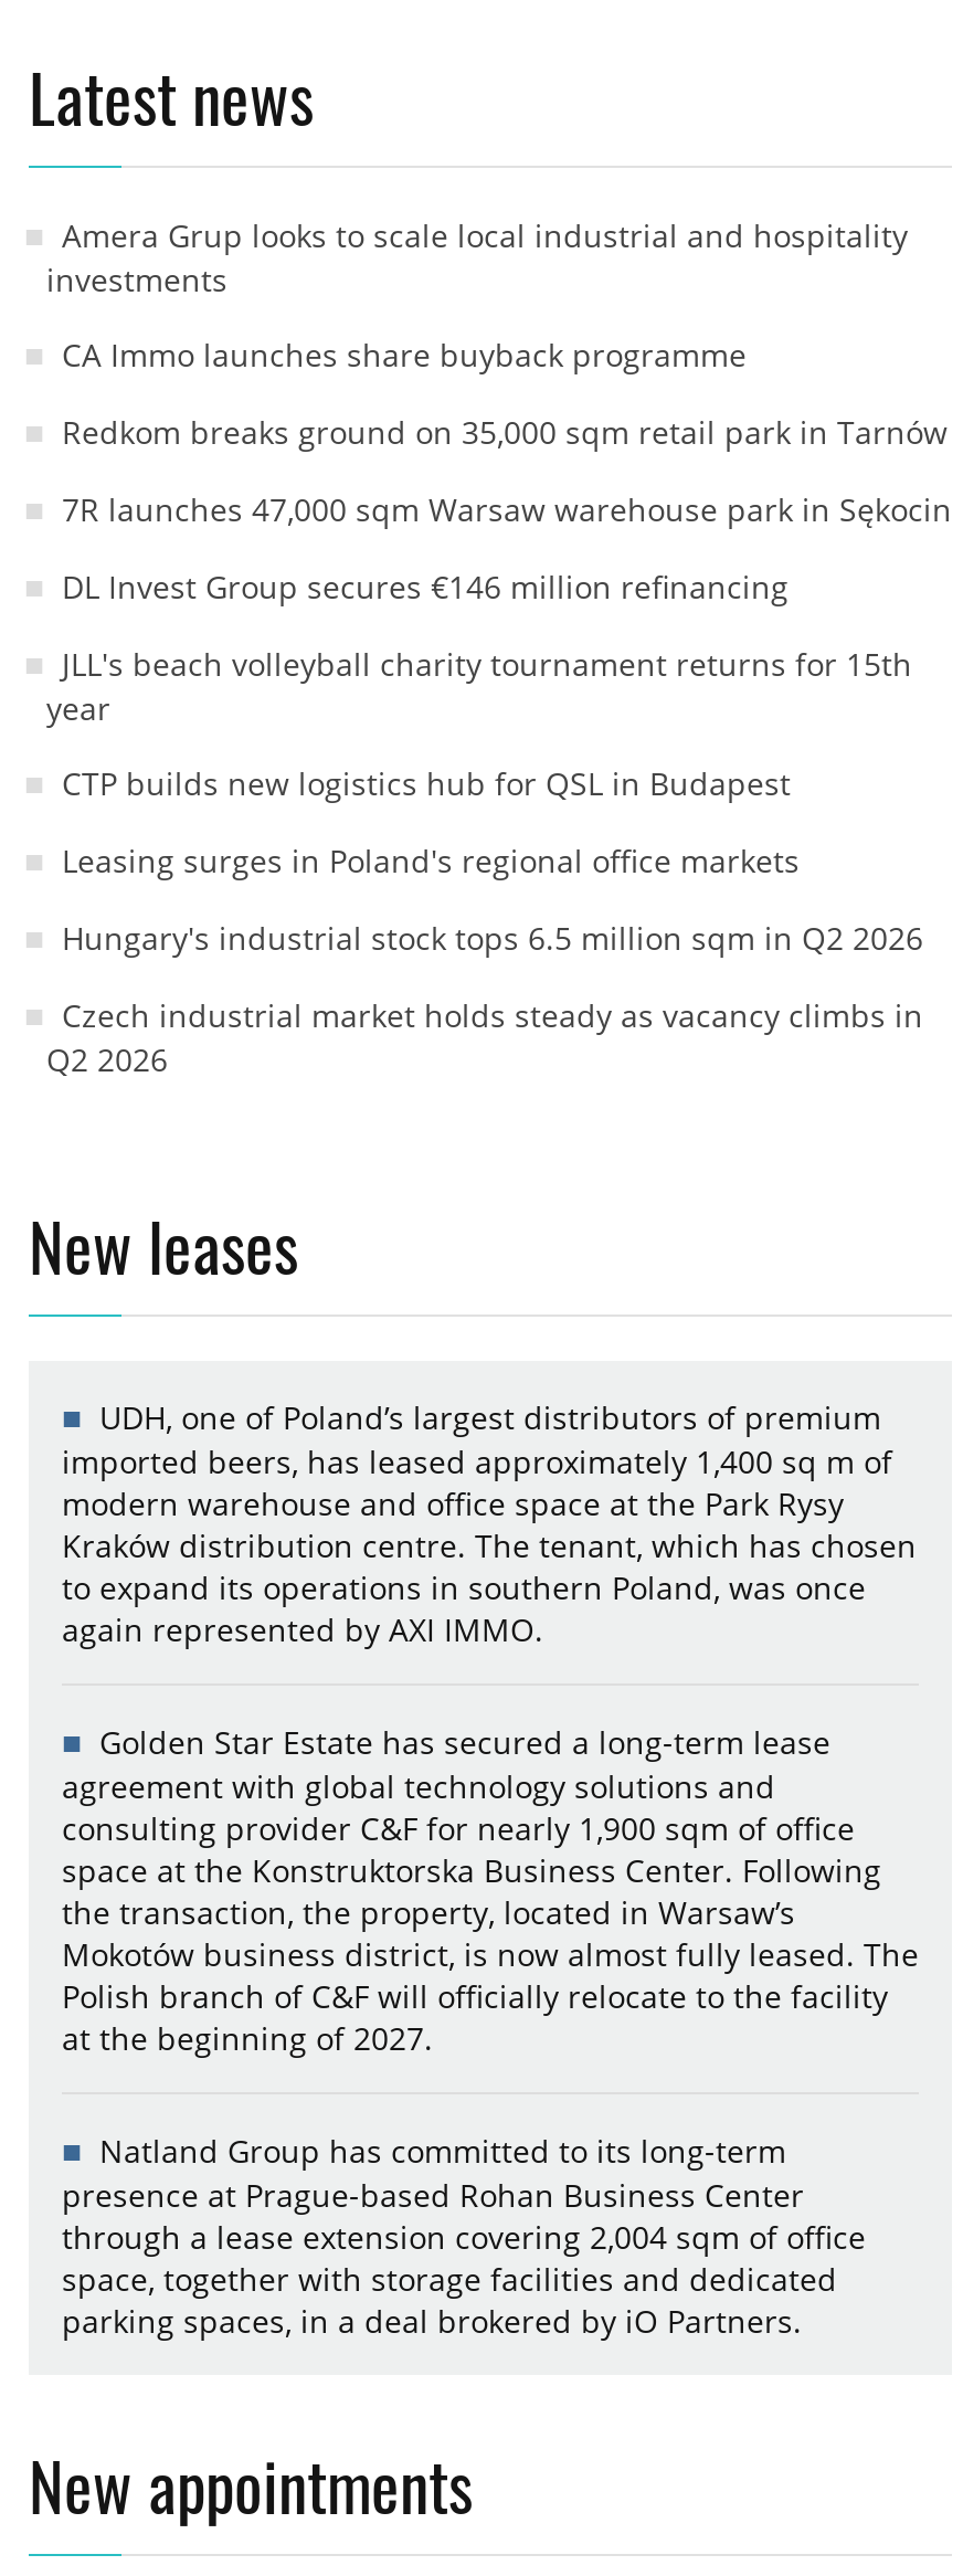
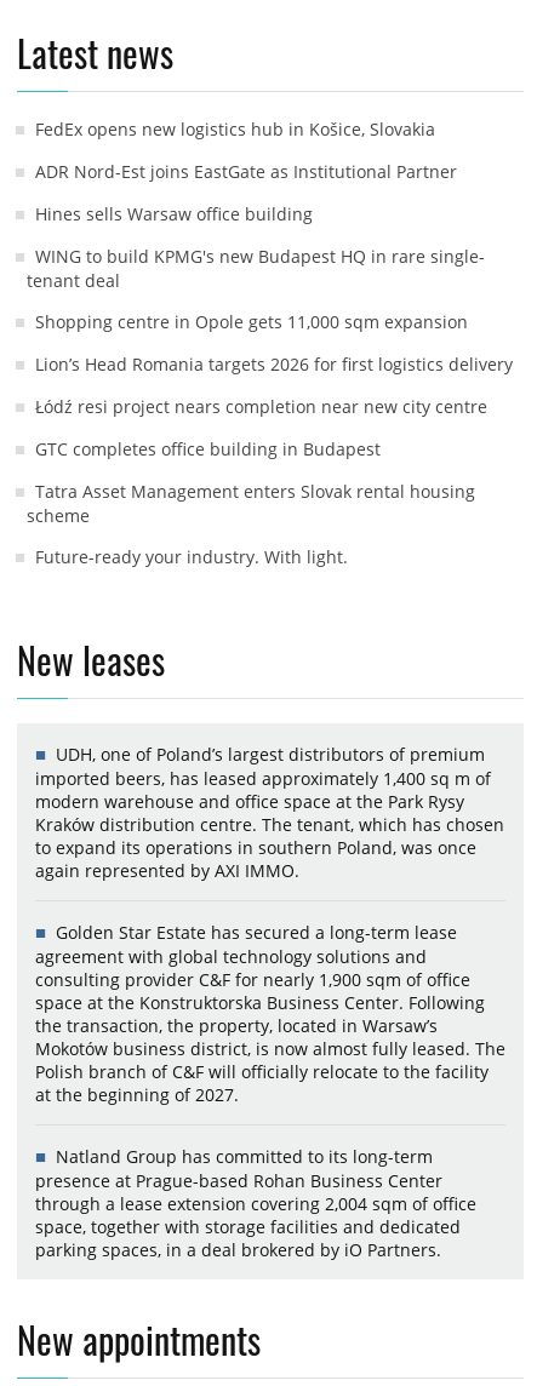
- Amera Grup looks to scale local industrial and hospitality
- investments
+ FedEx opens new logistics hub in Košice, Slovakia

- CA Immo launches share buyback programme
+ ADR Nord-Est joins EastGate as Institutional Partner

- Redkom breaks ground on 35,000 sqm retail park in Tarnów
+ Hines sells Warsaw office building

- 7R launches 47,000 sqm Warsaw warehouse park in Sękocin
+ WING to build KPMG's new Budapest HQ in rare single-
+ tenant deal

- DL Invest Group secures €146 million refinancing
+ Shopping centre in Opole gets 11,000 sqm expansion

- JLL's beach volleyball charity tournament returns for 15th
- year
+ Lion’s Head Romania targets 2026 for first logistics delivery

- CTP builds new logistics hub for QSL in Budapest
+ Łódź resi project nears completion near new city centre

- Leasing surges in Poland's regional office markets
+ GTC completes office building in Budapest

- Hungary's industrial stock tops 6.5 million sqm in Q2 2026
+ Tatra Asset Management enters Slovak rental housing
+ scheme

- Czech industrial market holds steady as vacancy climbs in
- Q2 2026
+ Future-ready your industry. With light.
